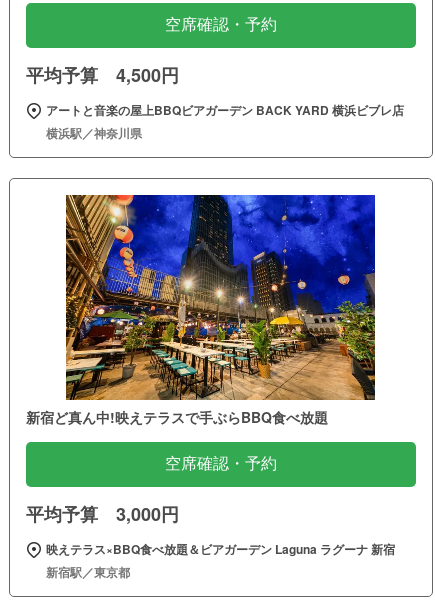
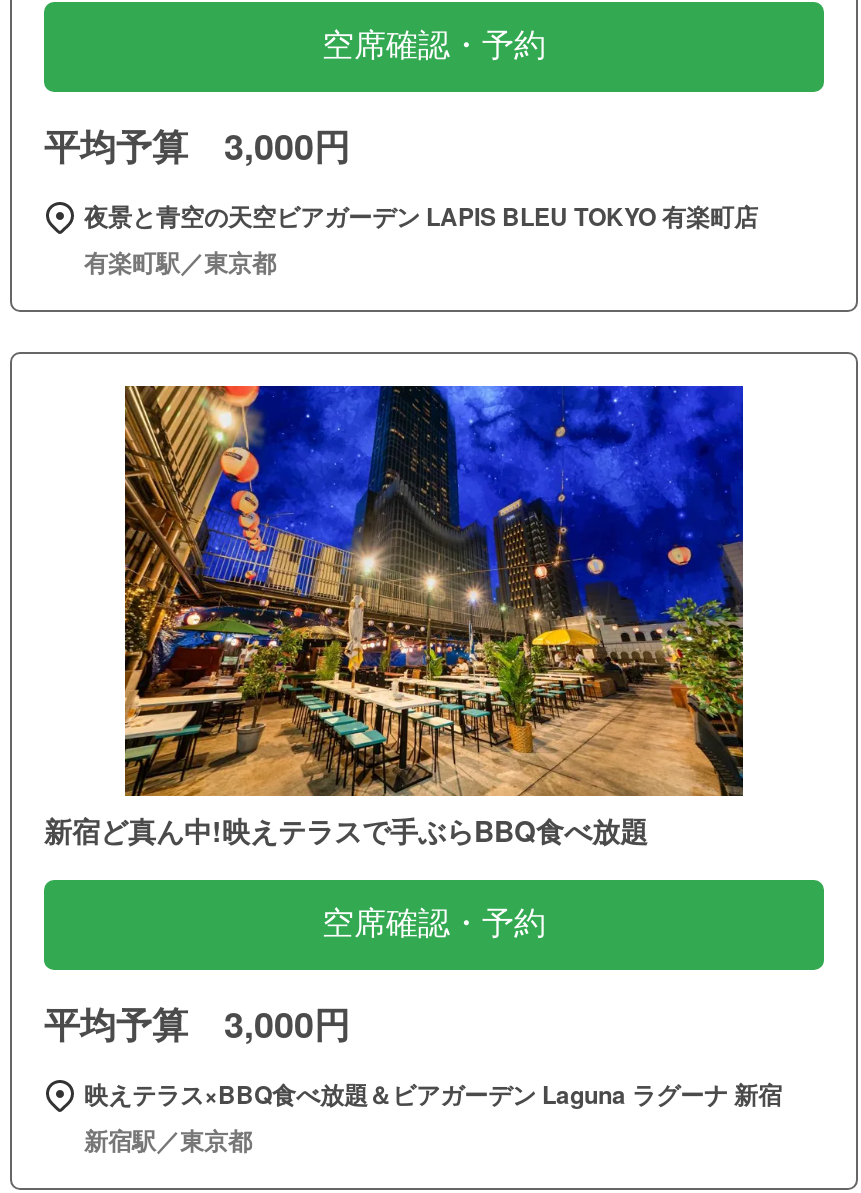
- 平均予算 4,500円
+ 平均予算 3,000円

- アートと音楽の屋上BBQビアガーデン BACK YARD 横浜ビブレ店
- 横浜駅／神奈川県
+ 夜景と青空の天空ビアガーデン LAPIS BLEU TOKYO 有楽町店
+ 有楽町駅／東京都
